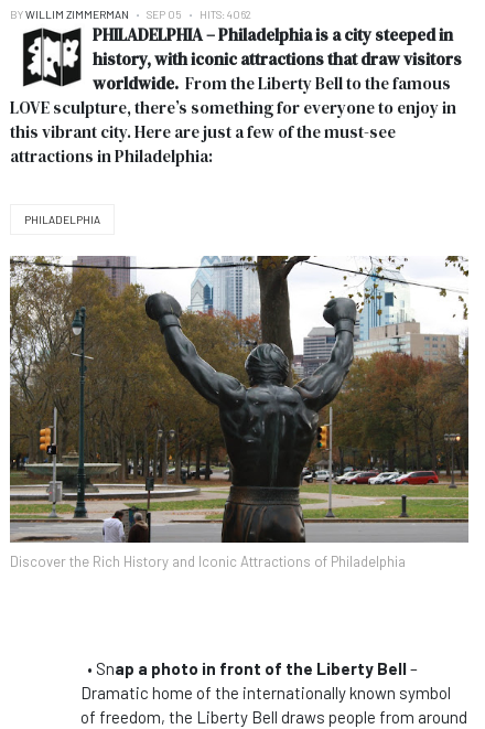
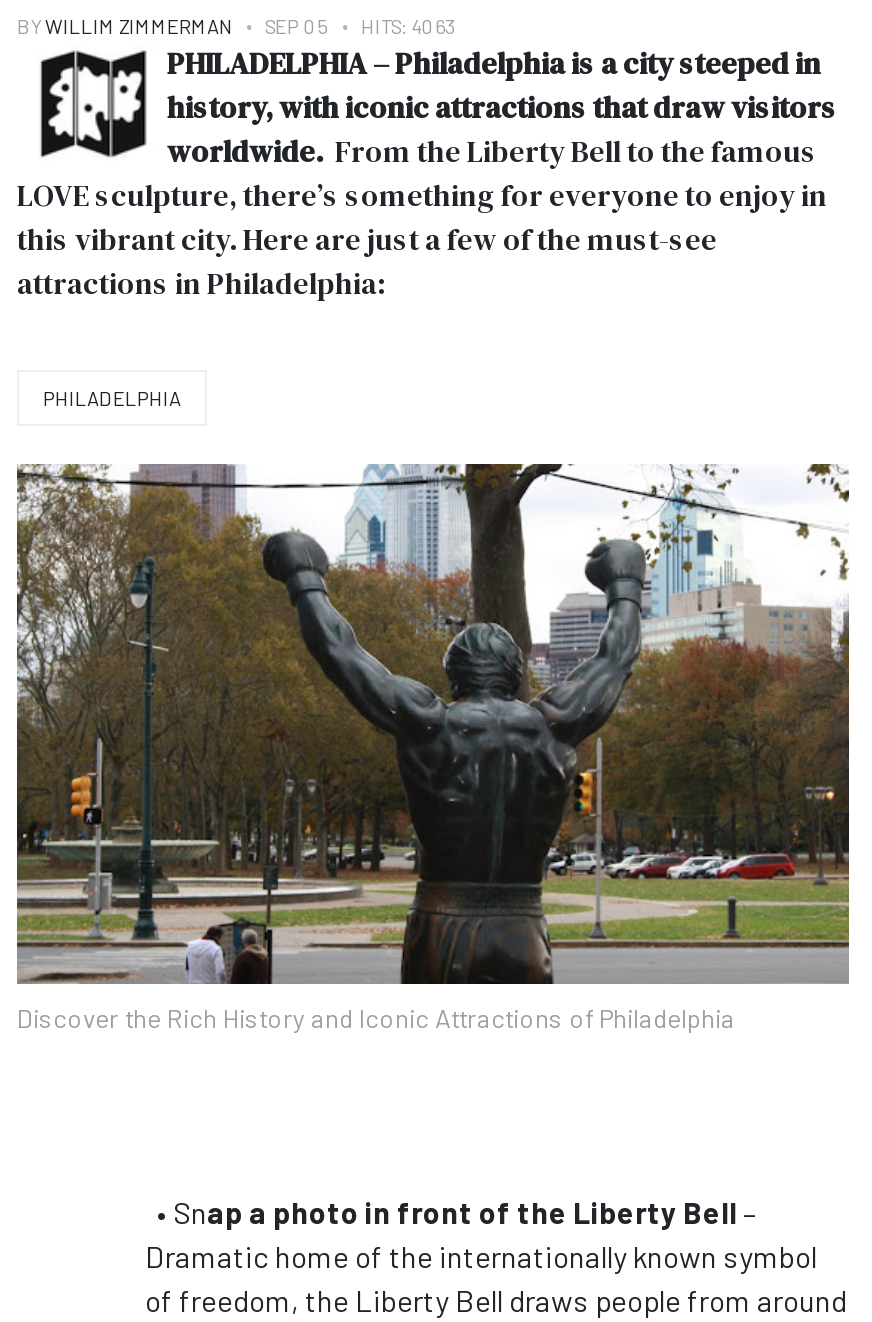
- BY WILLIM ZIMMERMAN SEP 05 HITS: 4062
+ BY WILLIM ZIMMERMAN SEP 05 HITS: 4063
